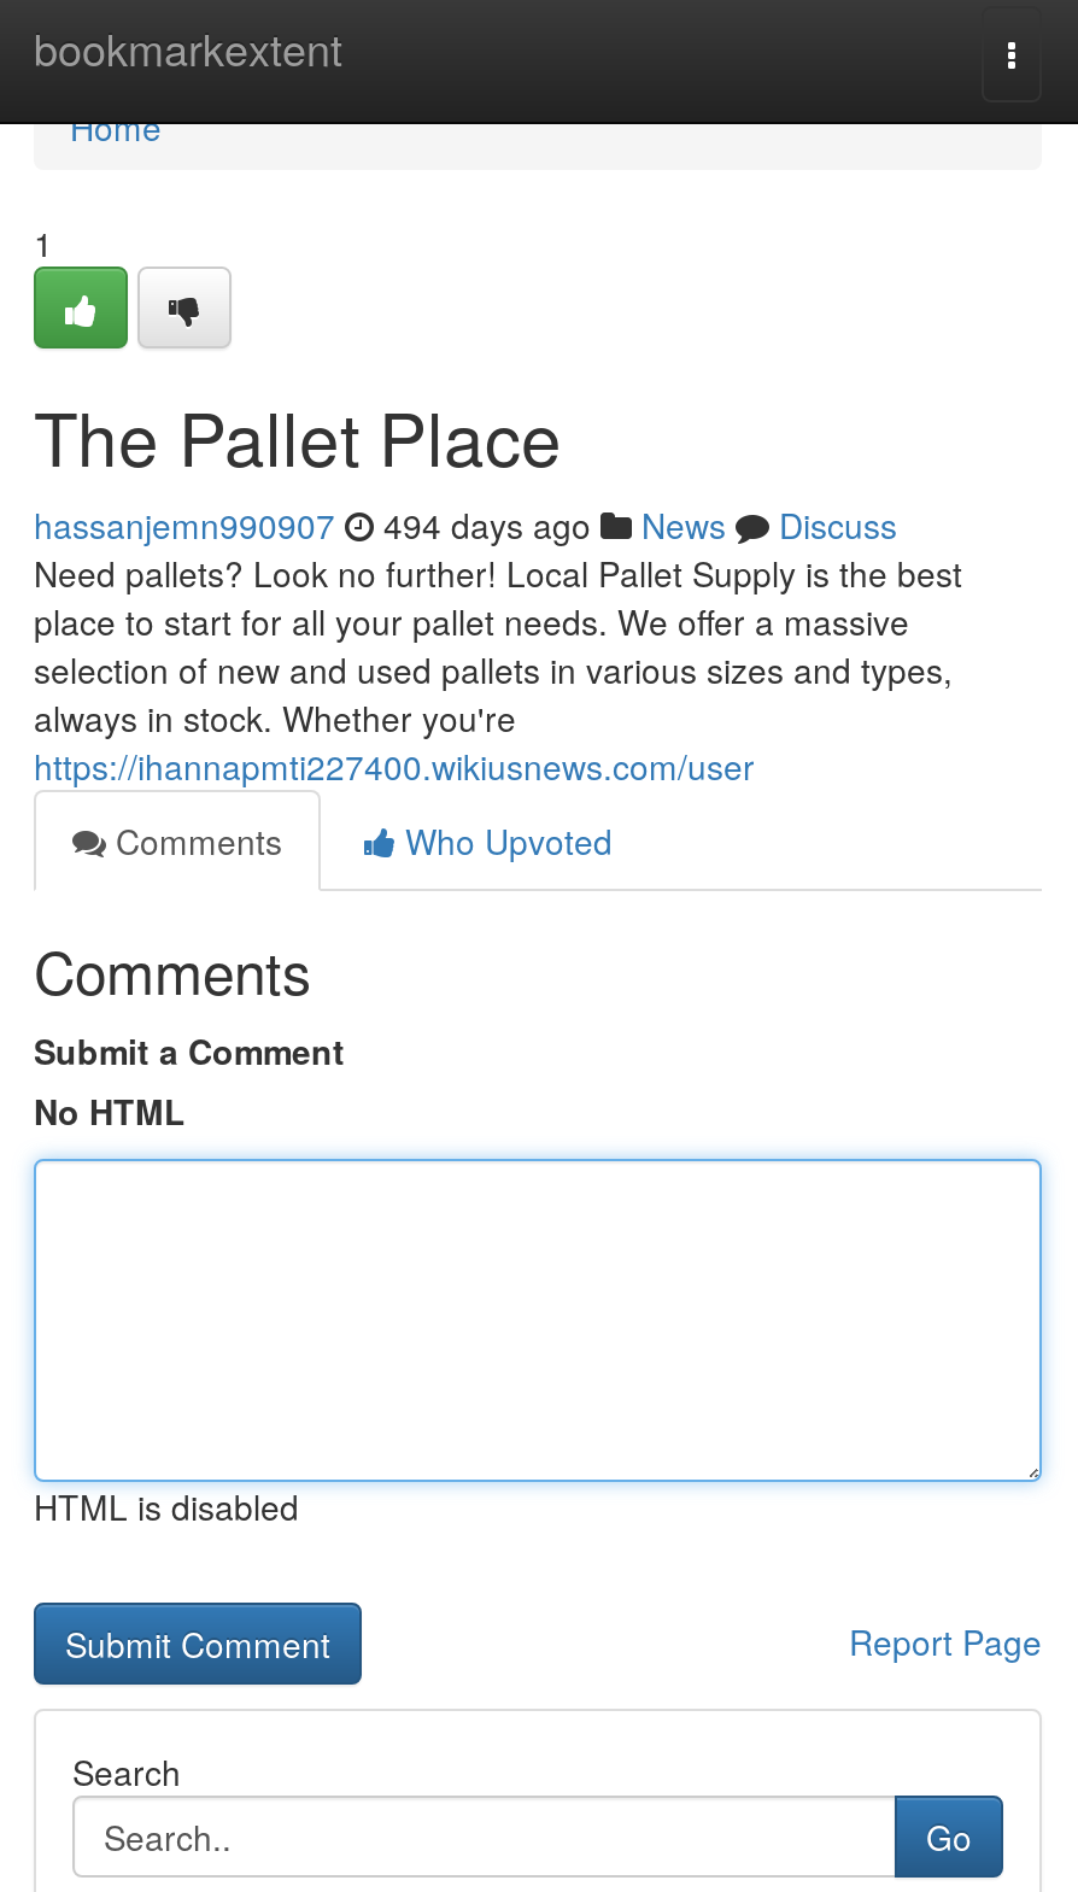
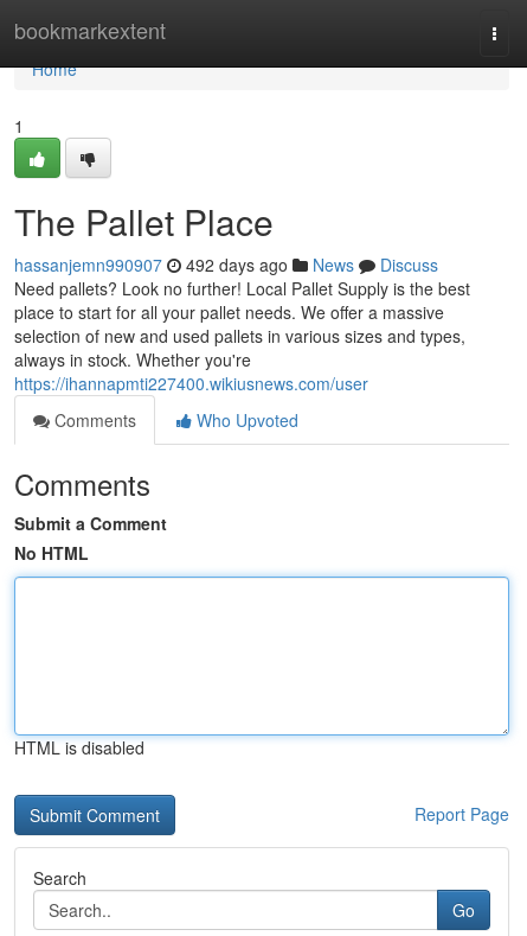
- hassanjemn990907 494 days ago News Discuss
+ hassanjemn990907 492 days ago News Discuss
